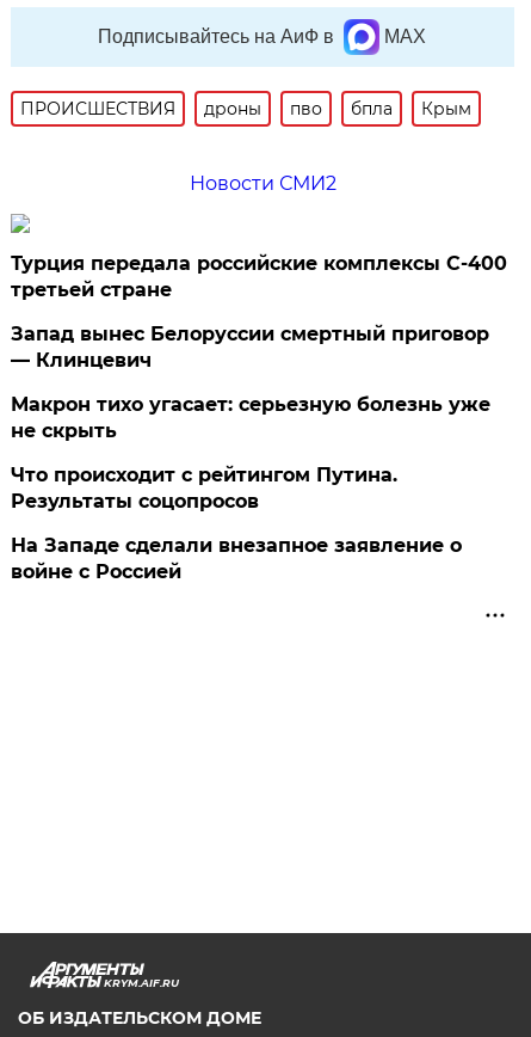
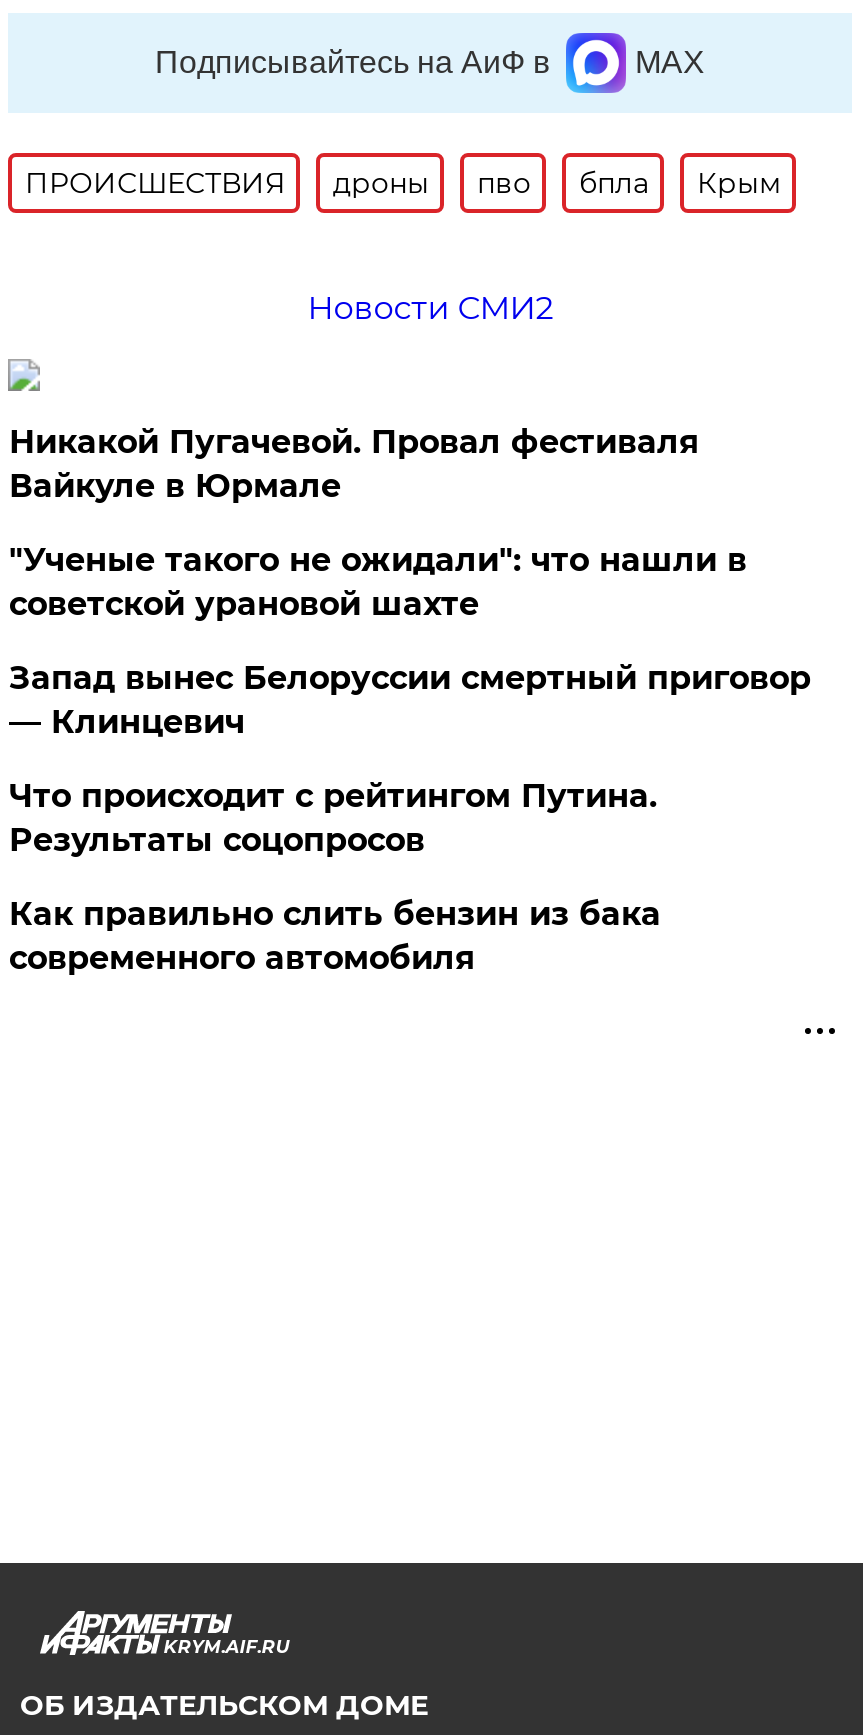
- Турция передала российские комплексы С-400
- третьей стране
+ Никакой Пугачевой. Провал фестиваля
+ Вайкуле в Юрмале
+ "Ученые такого не ожидали": что нашли в
+ советской урановой шахте

moved down: Запад вынес Белоруссии смертный приговор | — Клинцевич

- Макрон тихо угасает: серьезную болезнь уже
- не скрыть

- На Западе сделали внезапное заявление о
- войне с Россией
+ Как правильно слить бензин из бака
+ современного автомобиля
